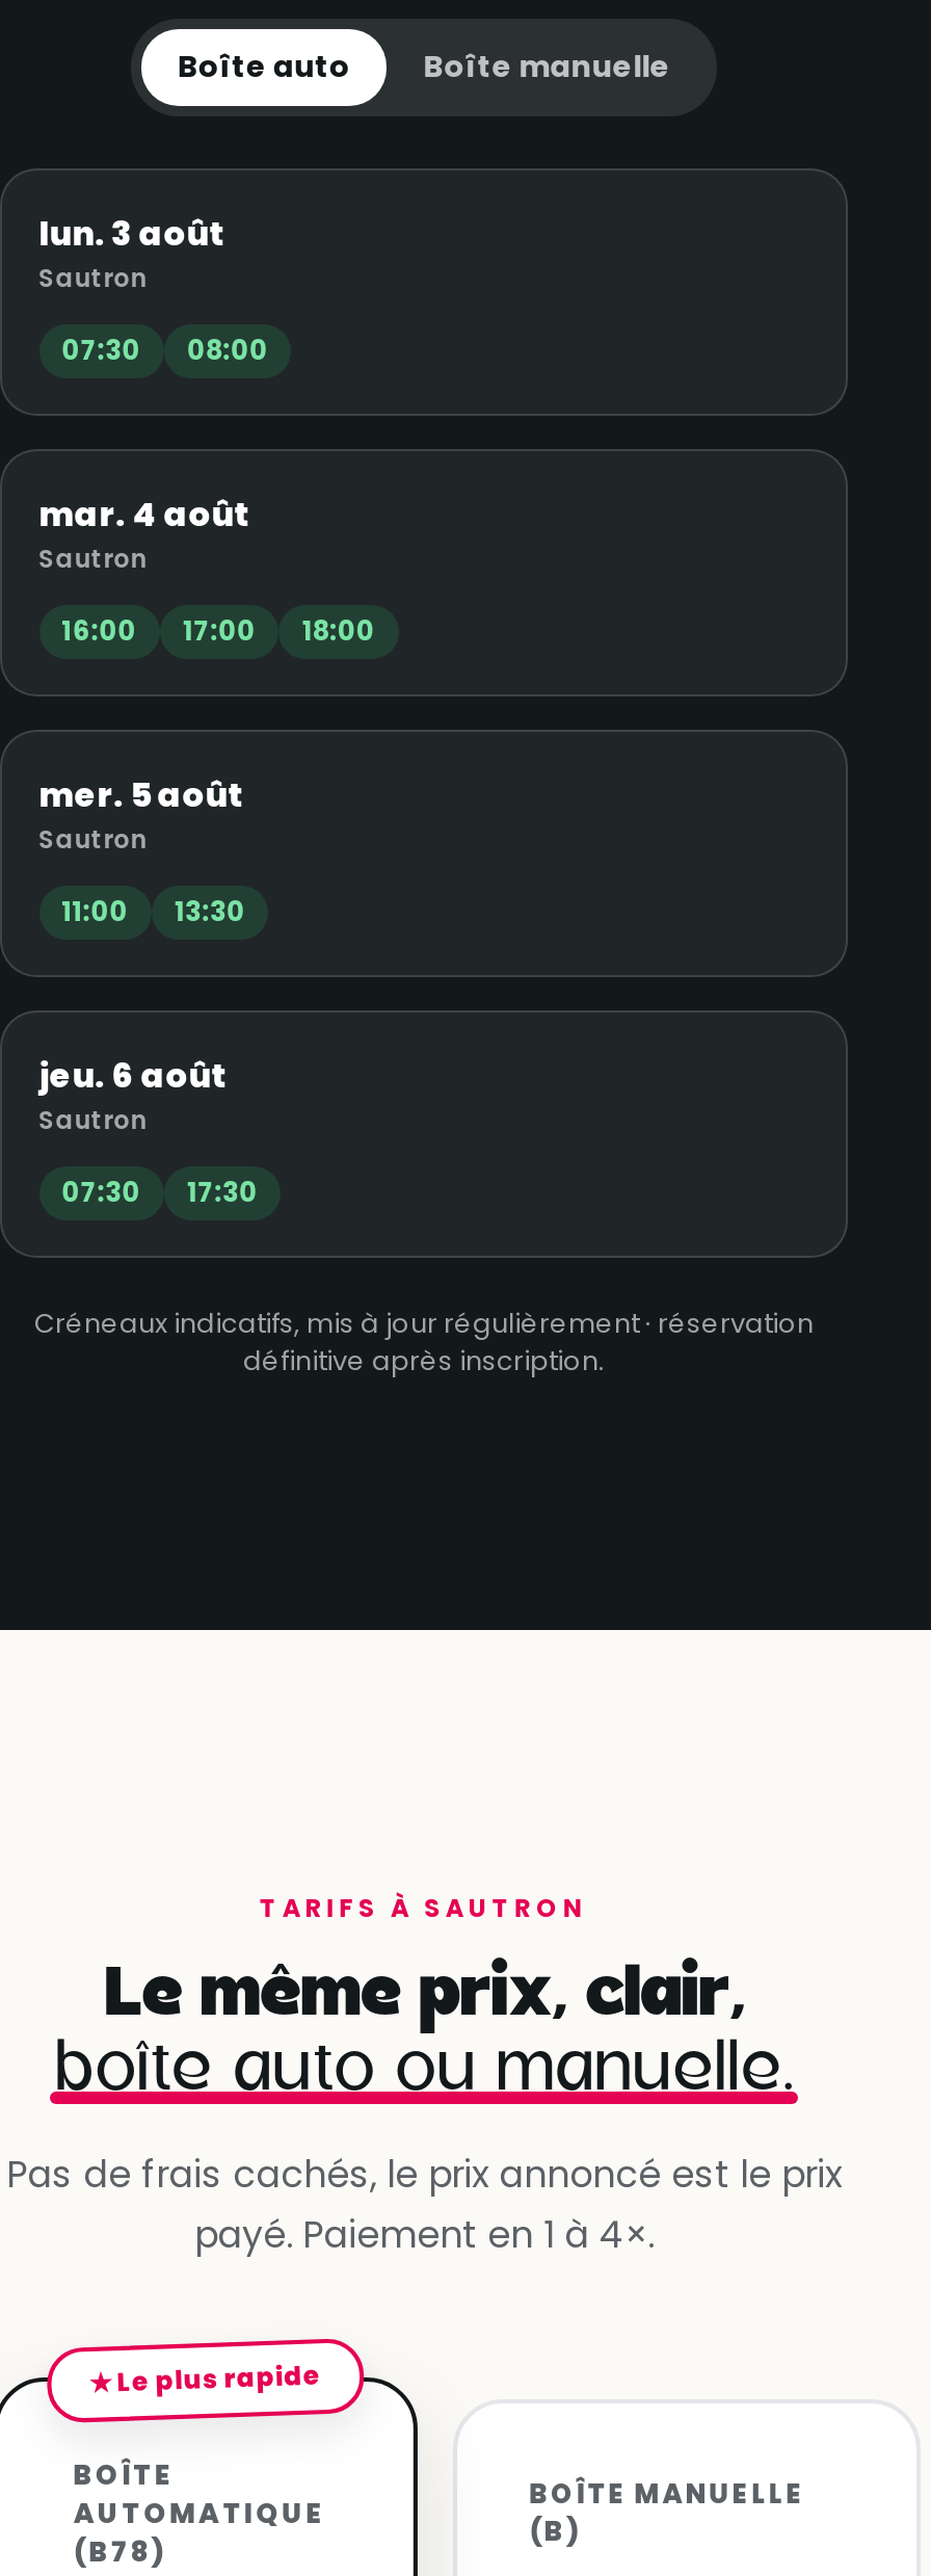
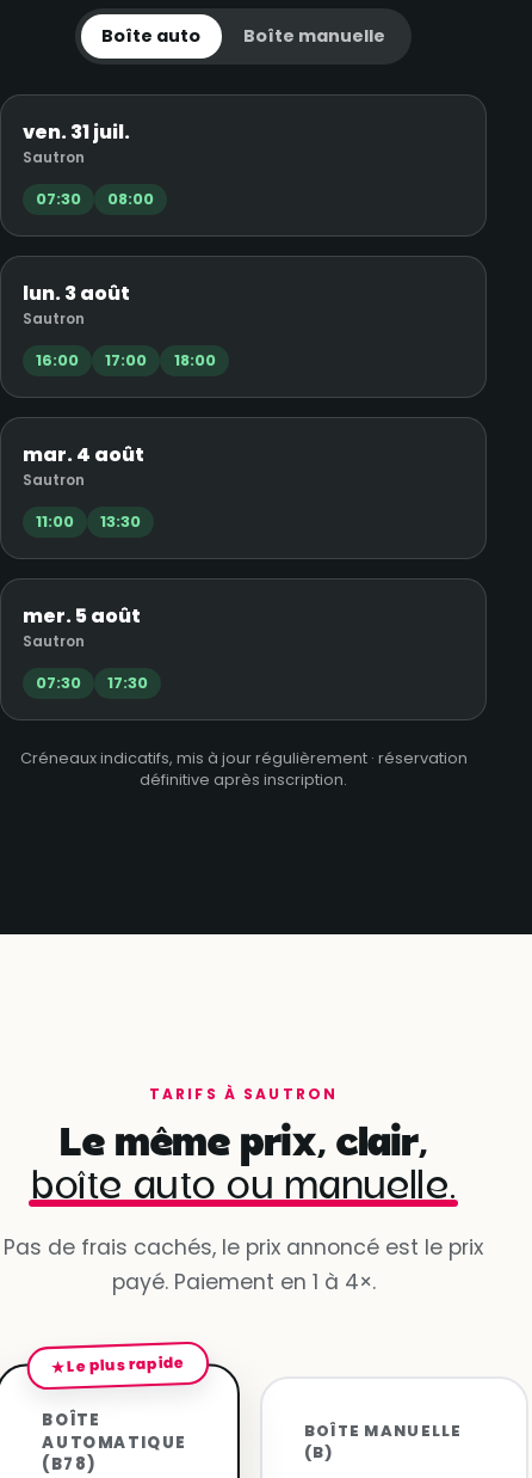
- lun. 3 août
+ ven. 31 juil.

- mar. 4 août
+ lun. 3 août

- mer. 5 août
+ mar. 4 août

- jeu. 6 août
+ mer. 5 août
